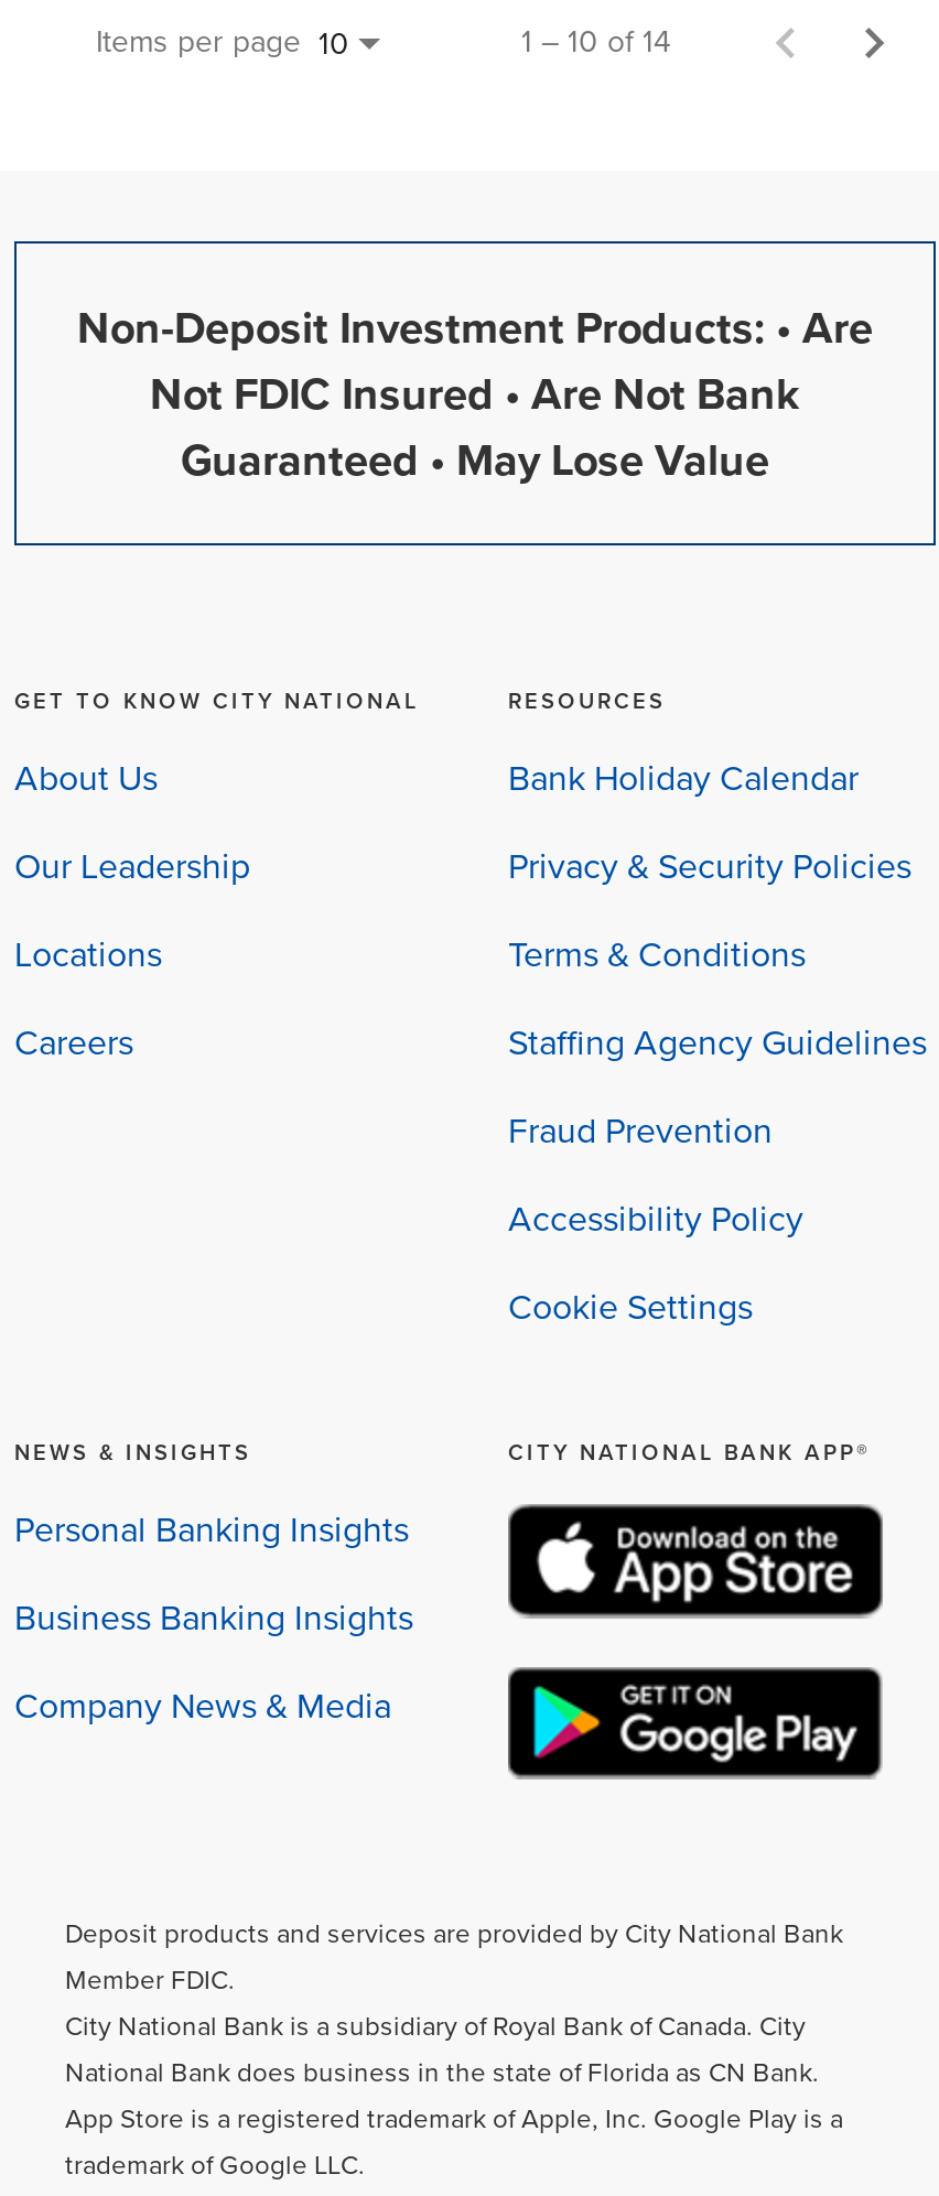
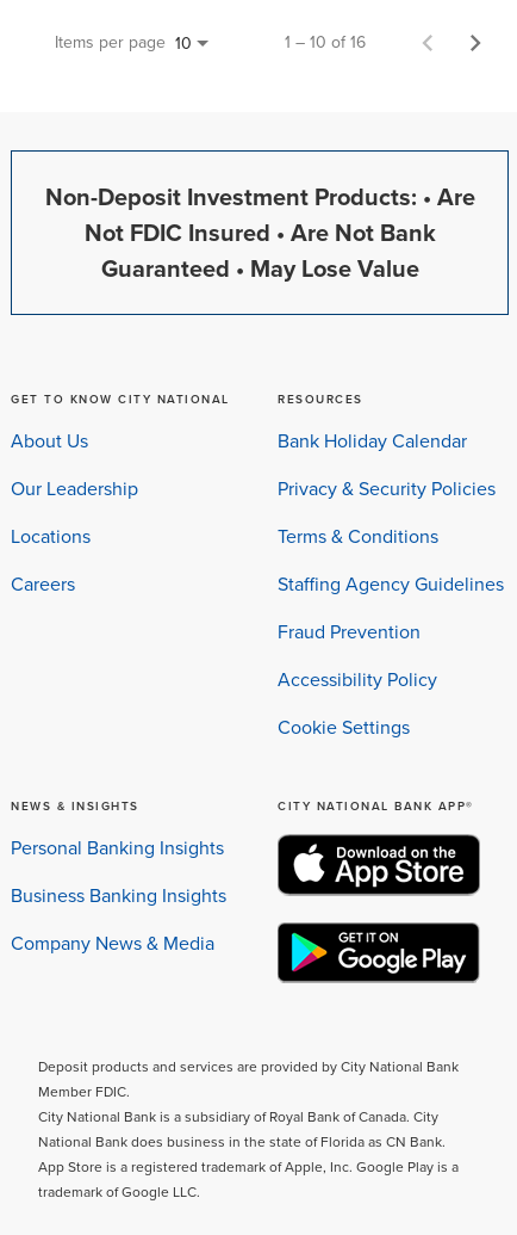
- 1 – 10 of 14
+ 1 – 10 of 16
